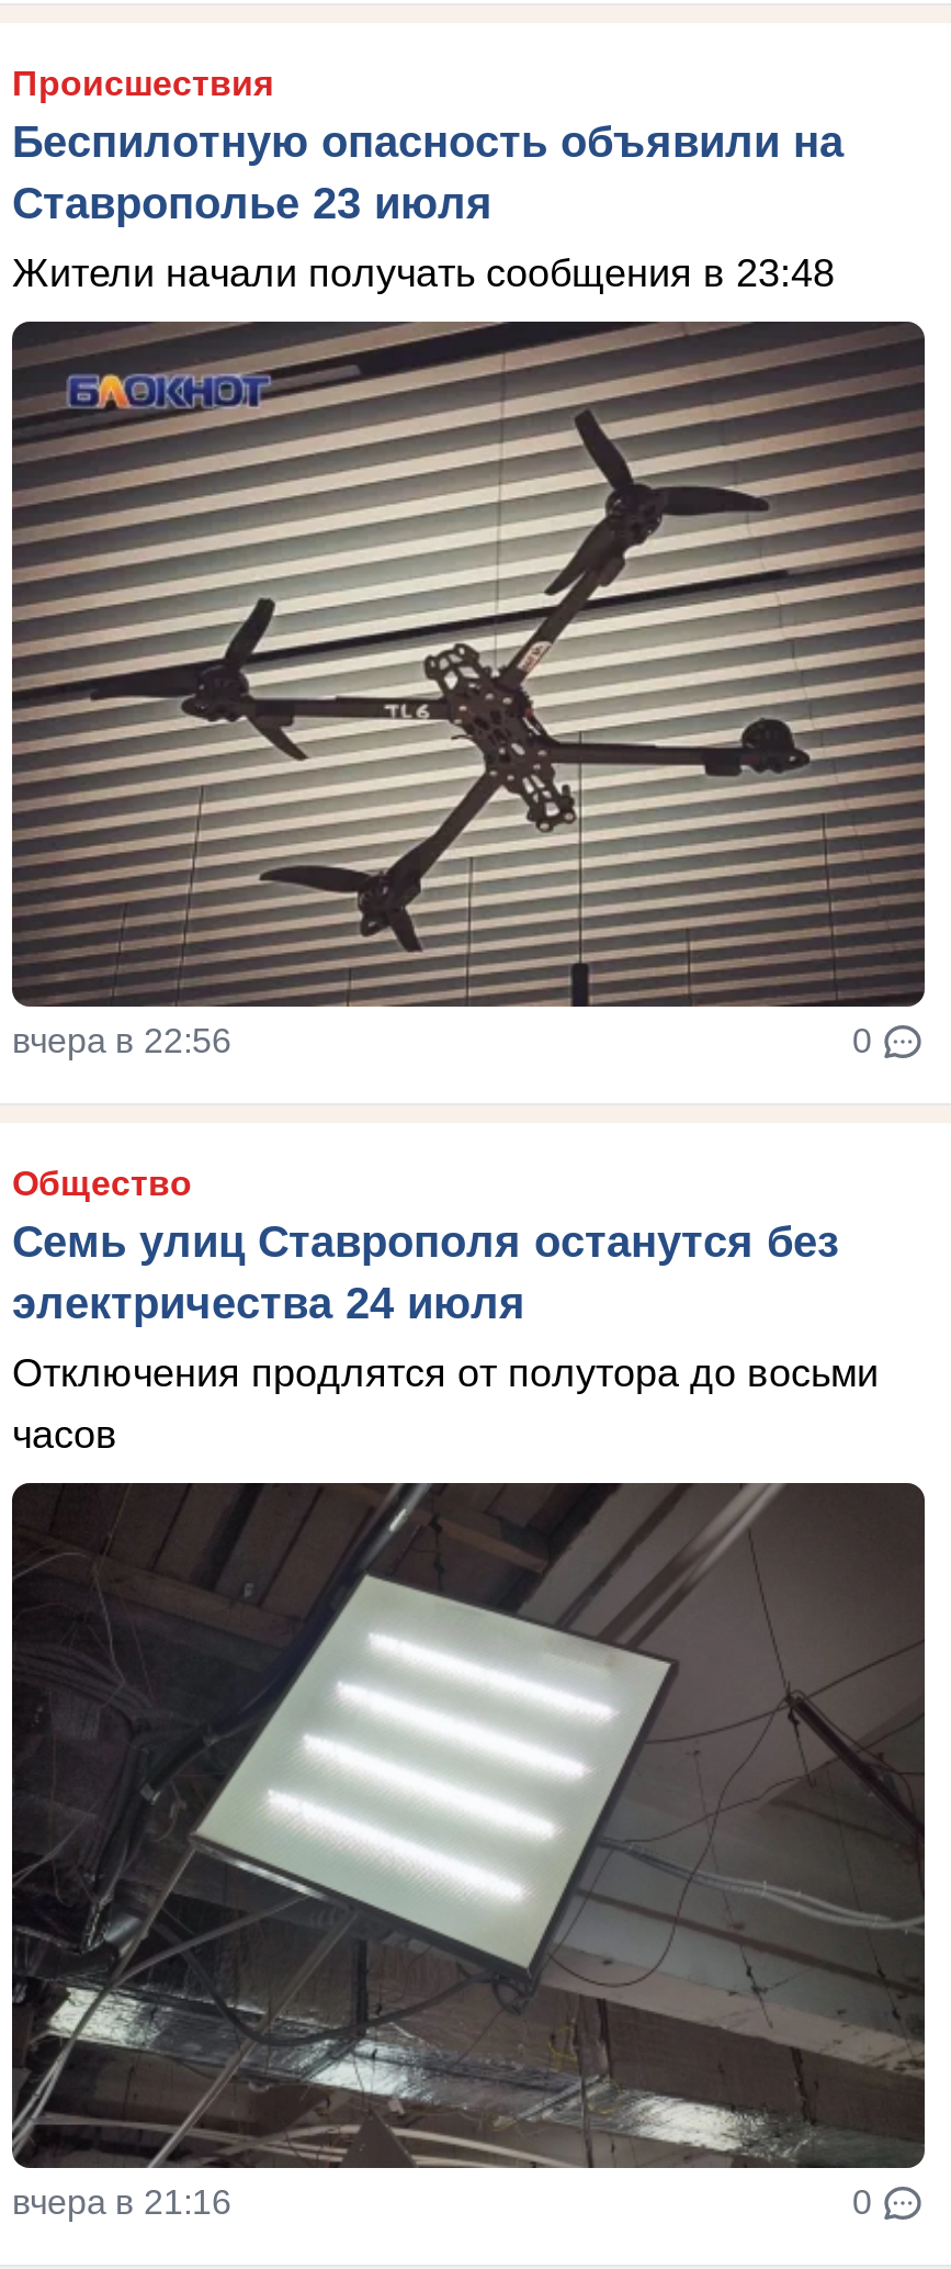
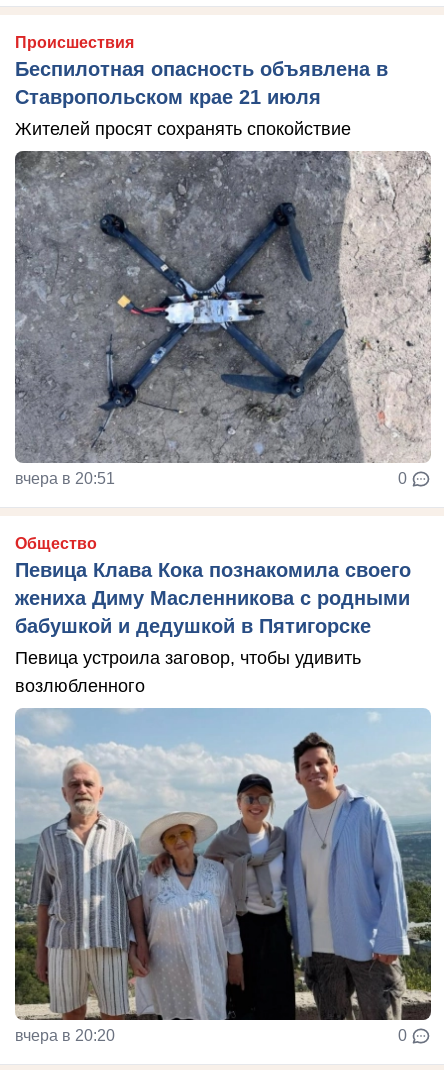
- Беспилотную опасность объявили на
- Ставрополье 23 июля
+ Беспилотная опасность объявлена в
+ Ставропольском крае 21 июля

- Жители начали получать сообщения в 23:48
+ Жителей просят сохранять спокойствие

- [image]
- вчера в 22:56
+ [image]
+ вчера в 20:51

- Семь улиц Ставрополя останутся без
- электричества 24 июля
+ Певица Клава Кока познакомила своего
+ жениха Диму Масленникова с родными
+ бабушкой и дедушкой в Пятигорске

- Отключения продлятся от полутора до восьми
- часов
+ Певица устроила заговор, чтобы удивить
+ возлюбленного

- [image]
- вчера в 21:16
+ [image]
+ вчера в 20:20
